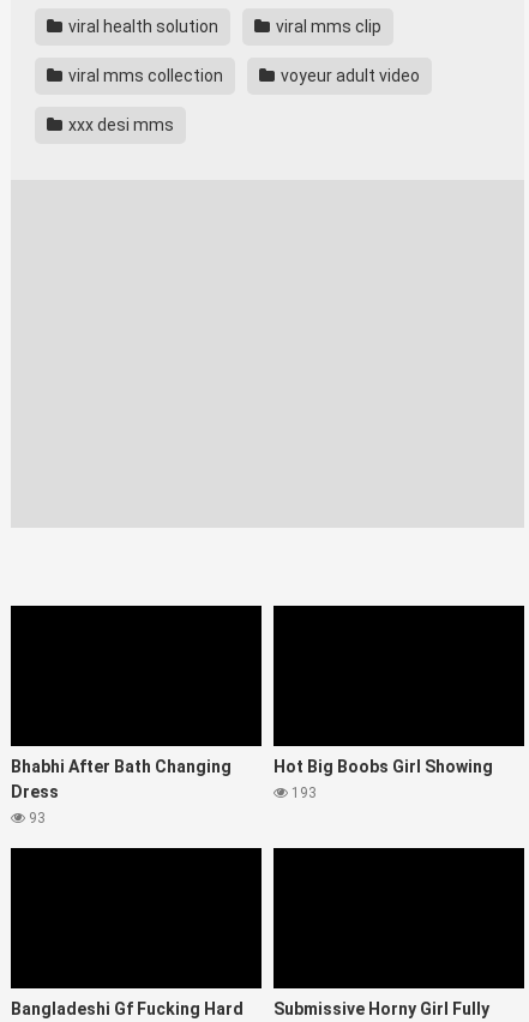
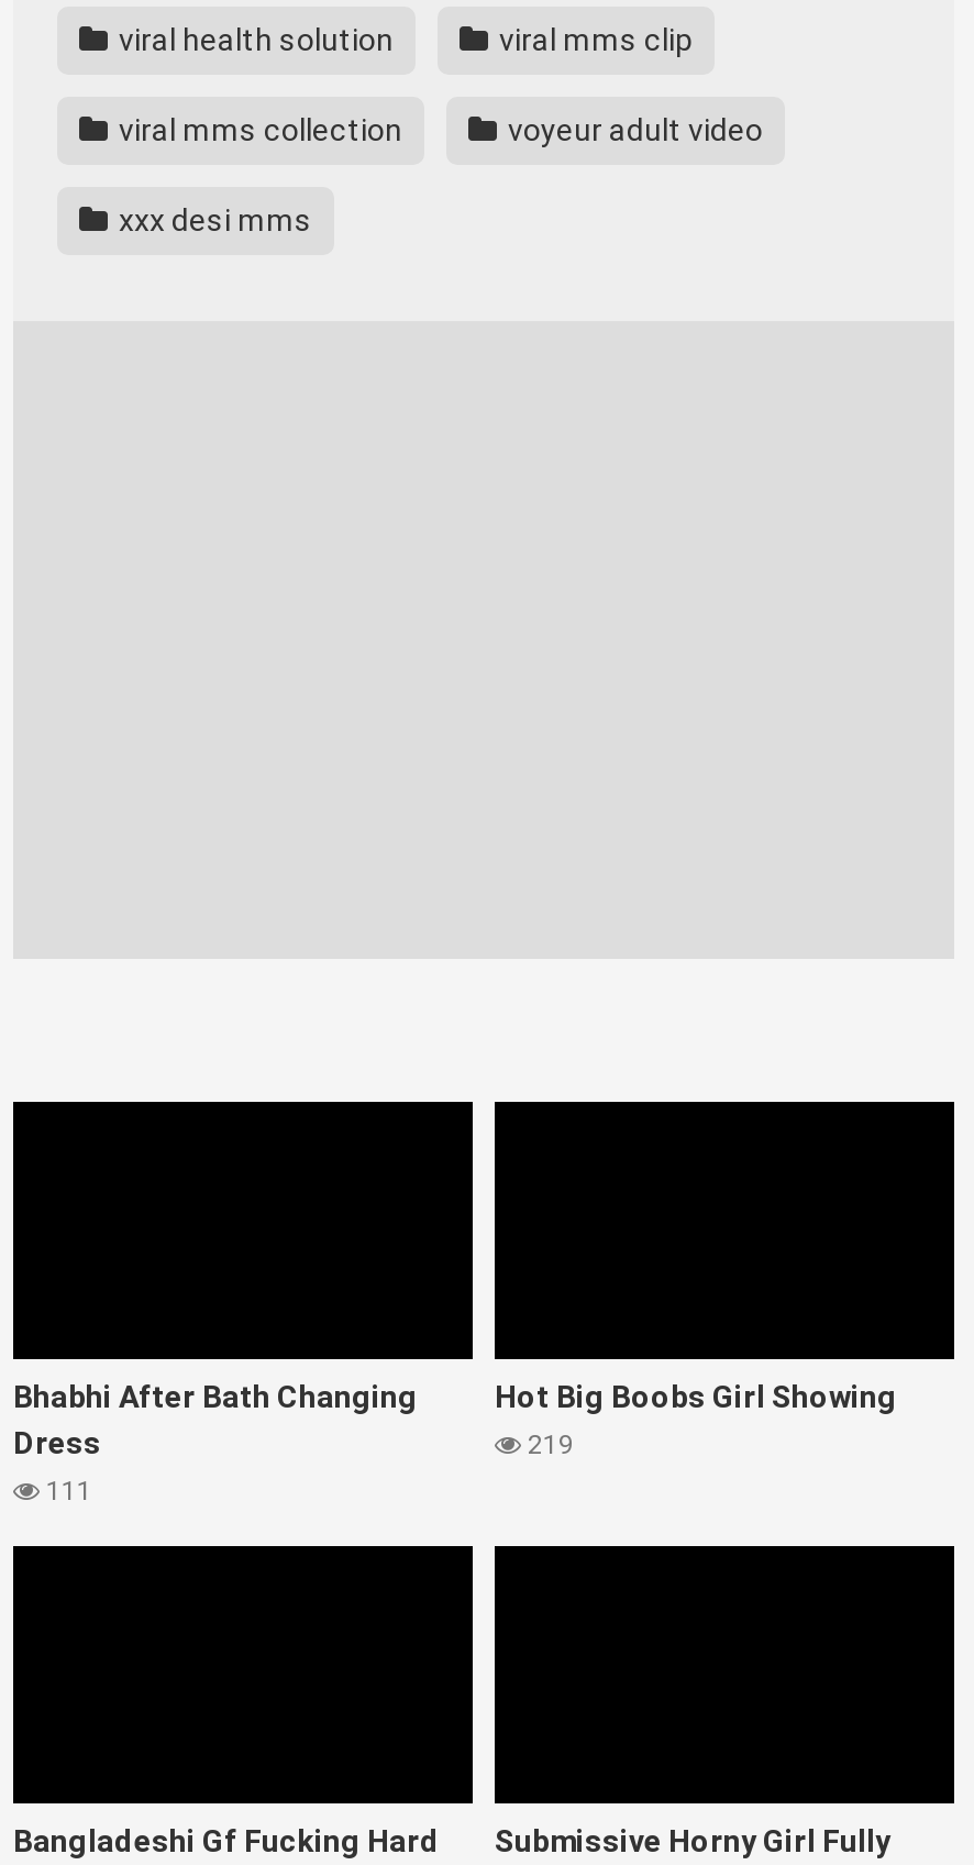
- 193
+ 219

- 93
+ 111
